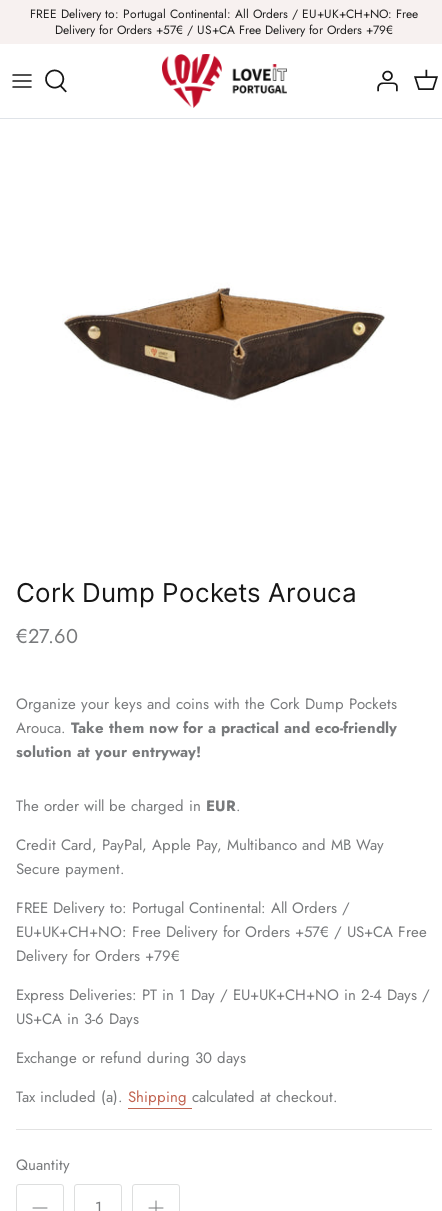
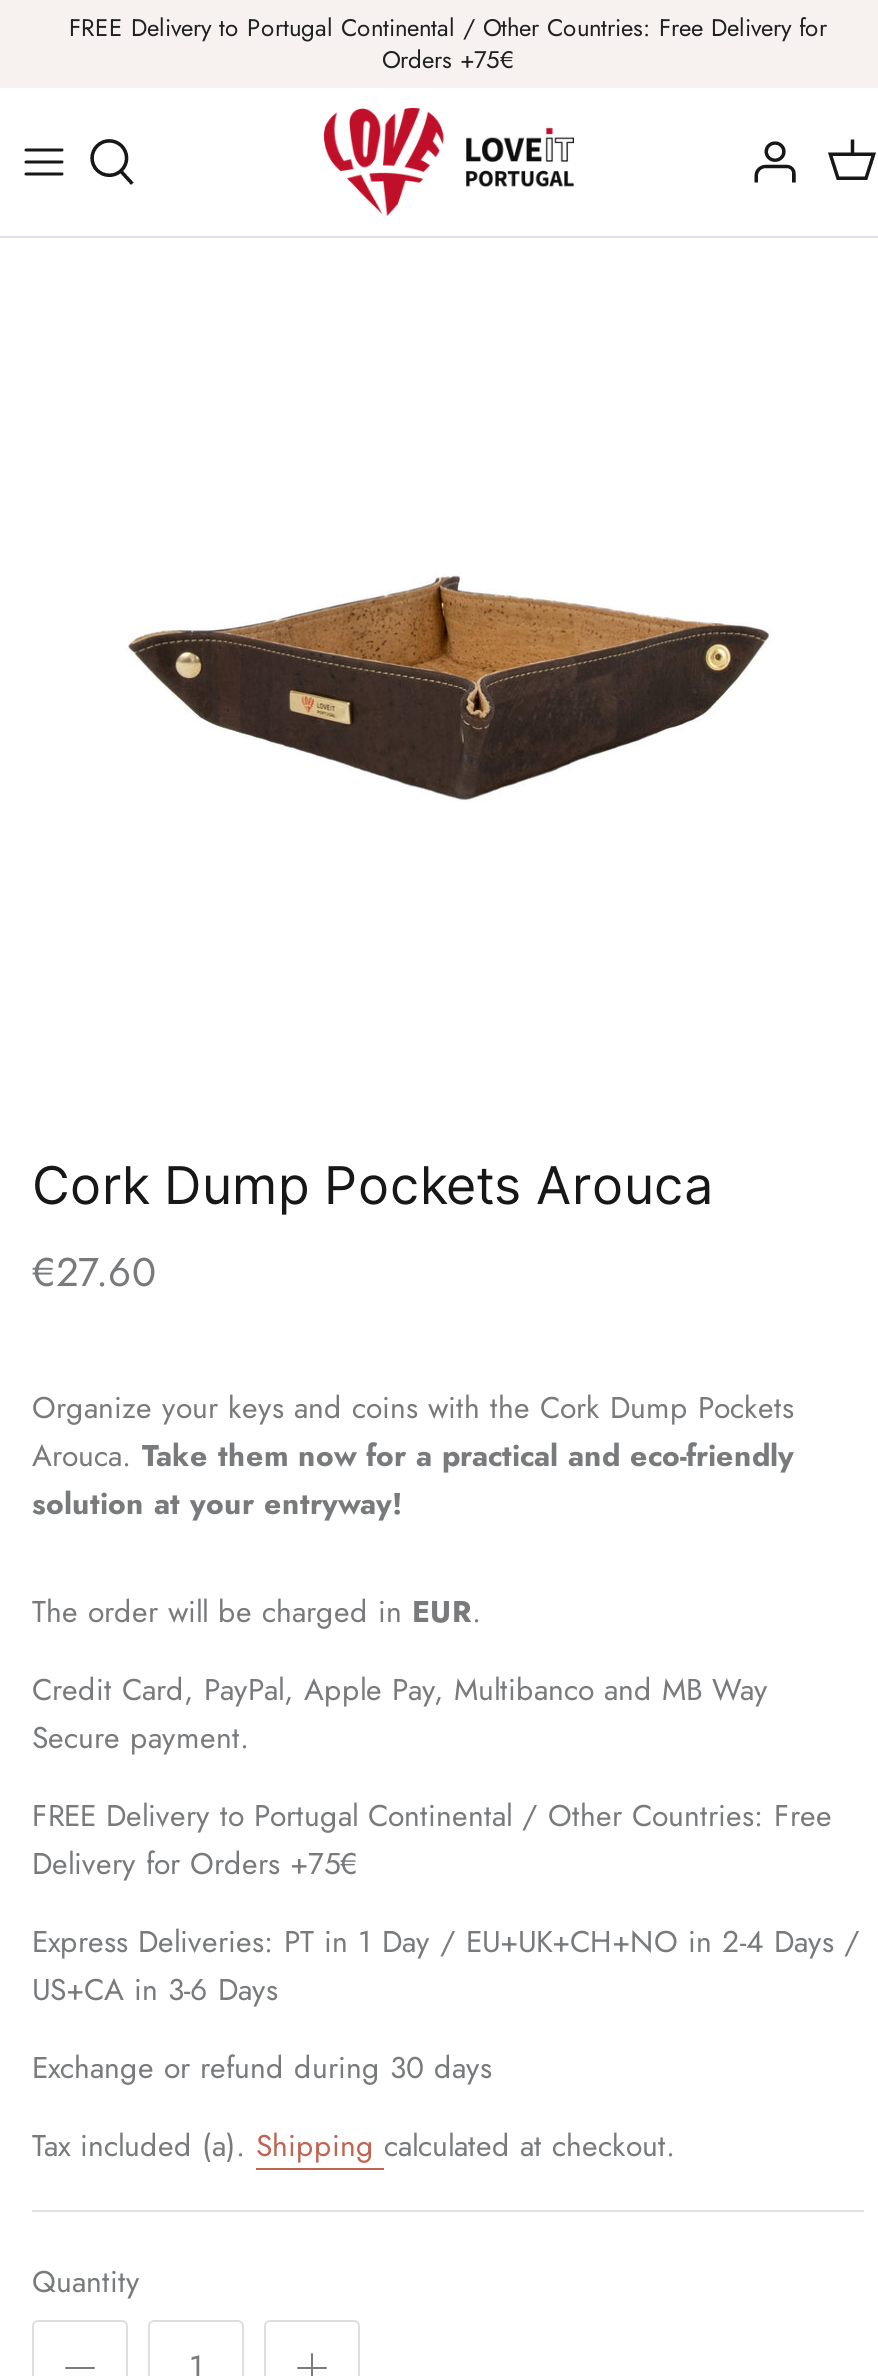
- FREE Delivery to: Portugal Continental: All Orders / EU+UK+CH+NO: Free
- Delivery for Orders +57€ / US+CA Free Delivery for Orders +79€
+ FREE Delivery to Portugal Continental / Other Countries: Free Delivery for
+ Orders +75€

- FREE Delivery to: Portugal Continental: All Orders /
- EU+UK+CH+NO: Free Delivery for Orders +57€ / US+CA Free
- Delivery for Orders +79€
+ FREE Delivery to Portugal Continental / Other Countries: Free
+ Delivery for Orders +75€
